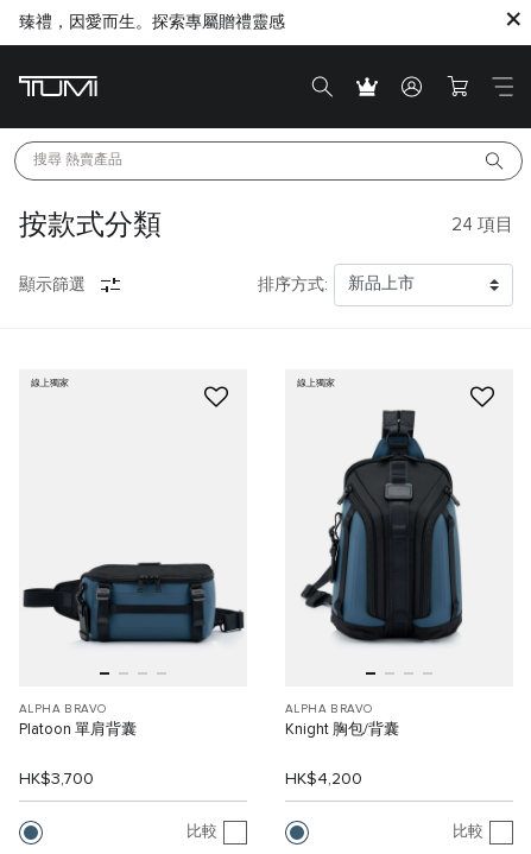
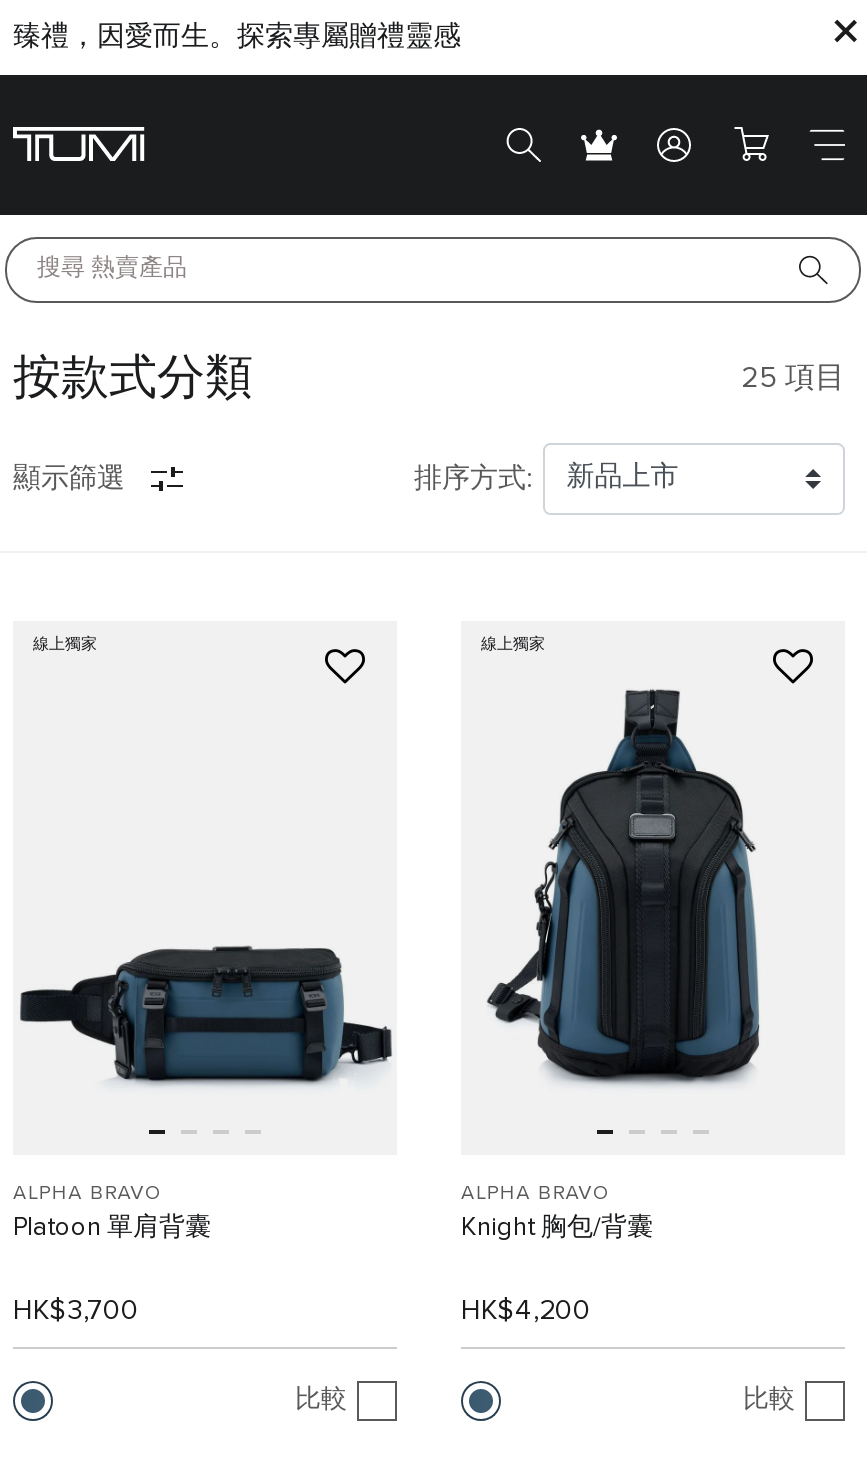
- 24項目
+ 25項目
